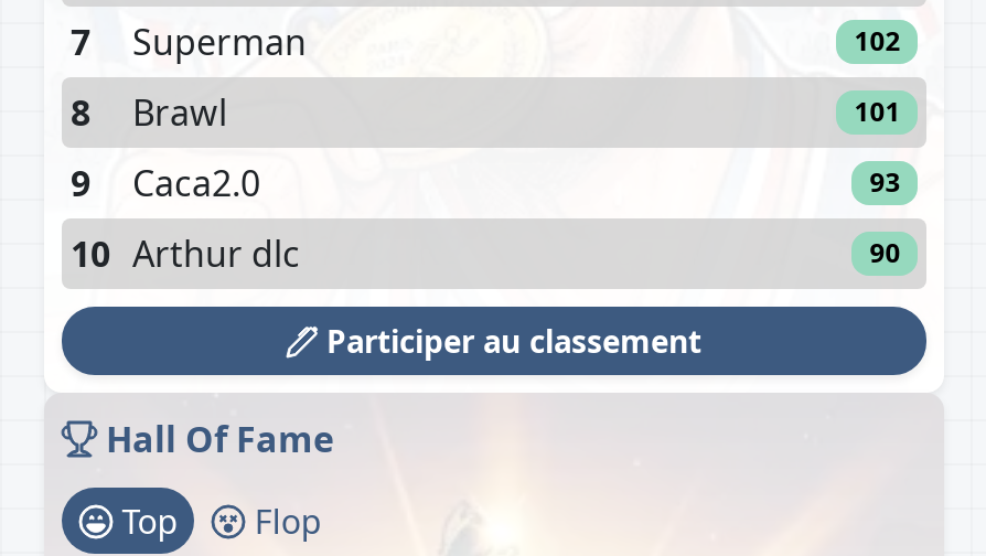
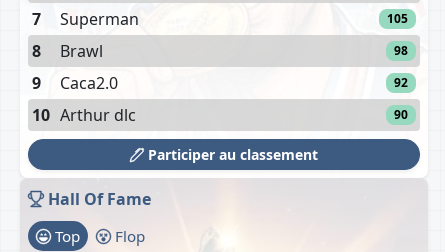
- 102
+ 105

- 101
+ 98

- 93
+ 92
